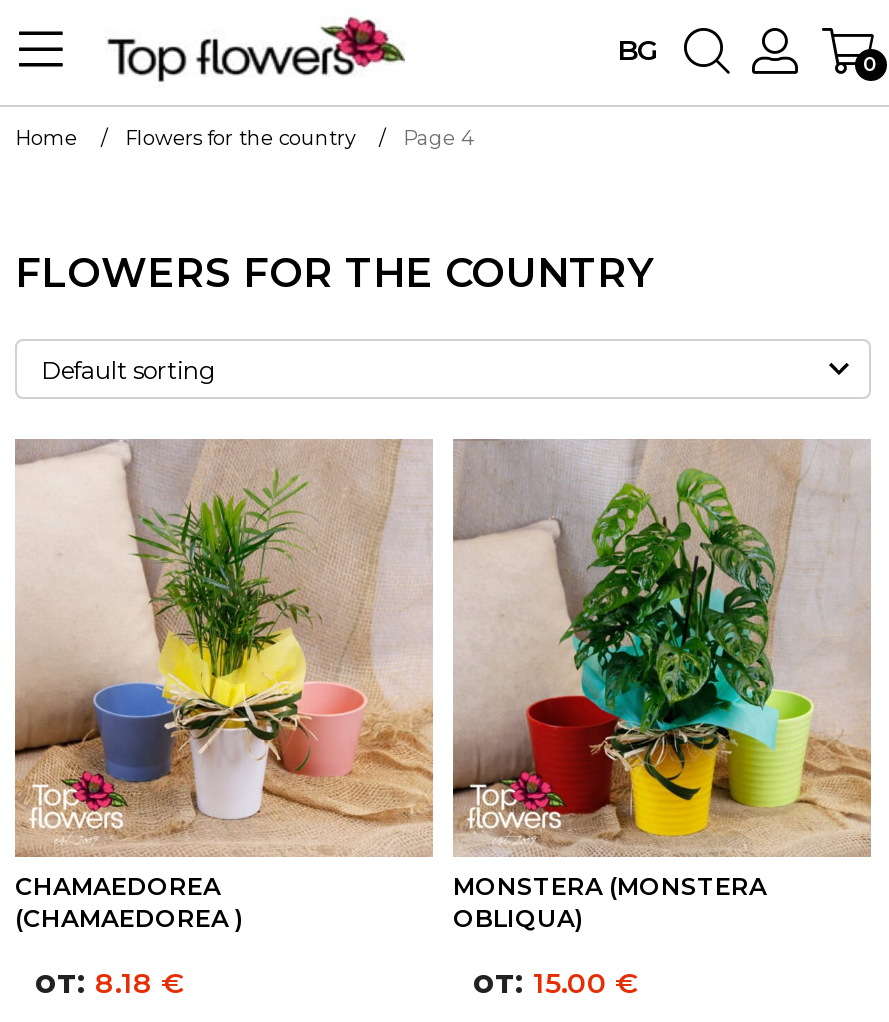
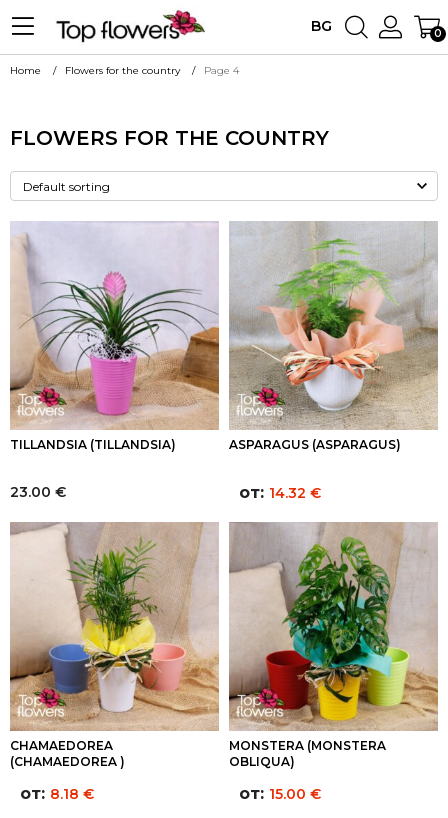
+ [image]
+ TILLANDSIA (TILLANDSIA)
+ 23.00 €

+ [image]
+ ASPARAGUS (ASPARAGUS)
+ от: 14.32 €
